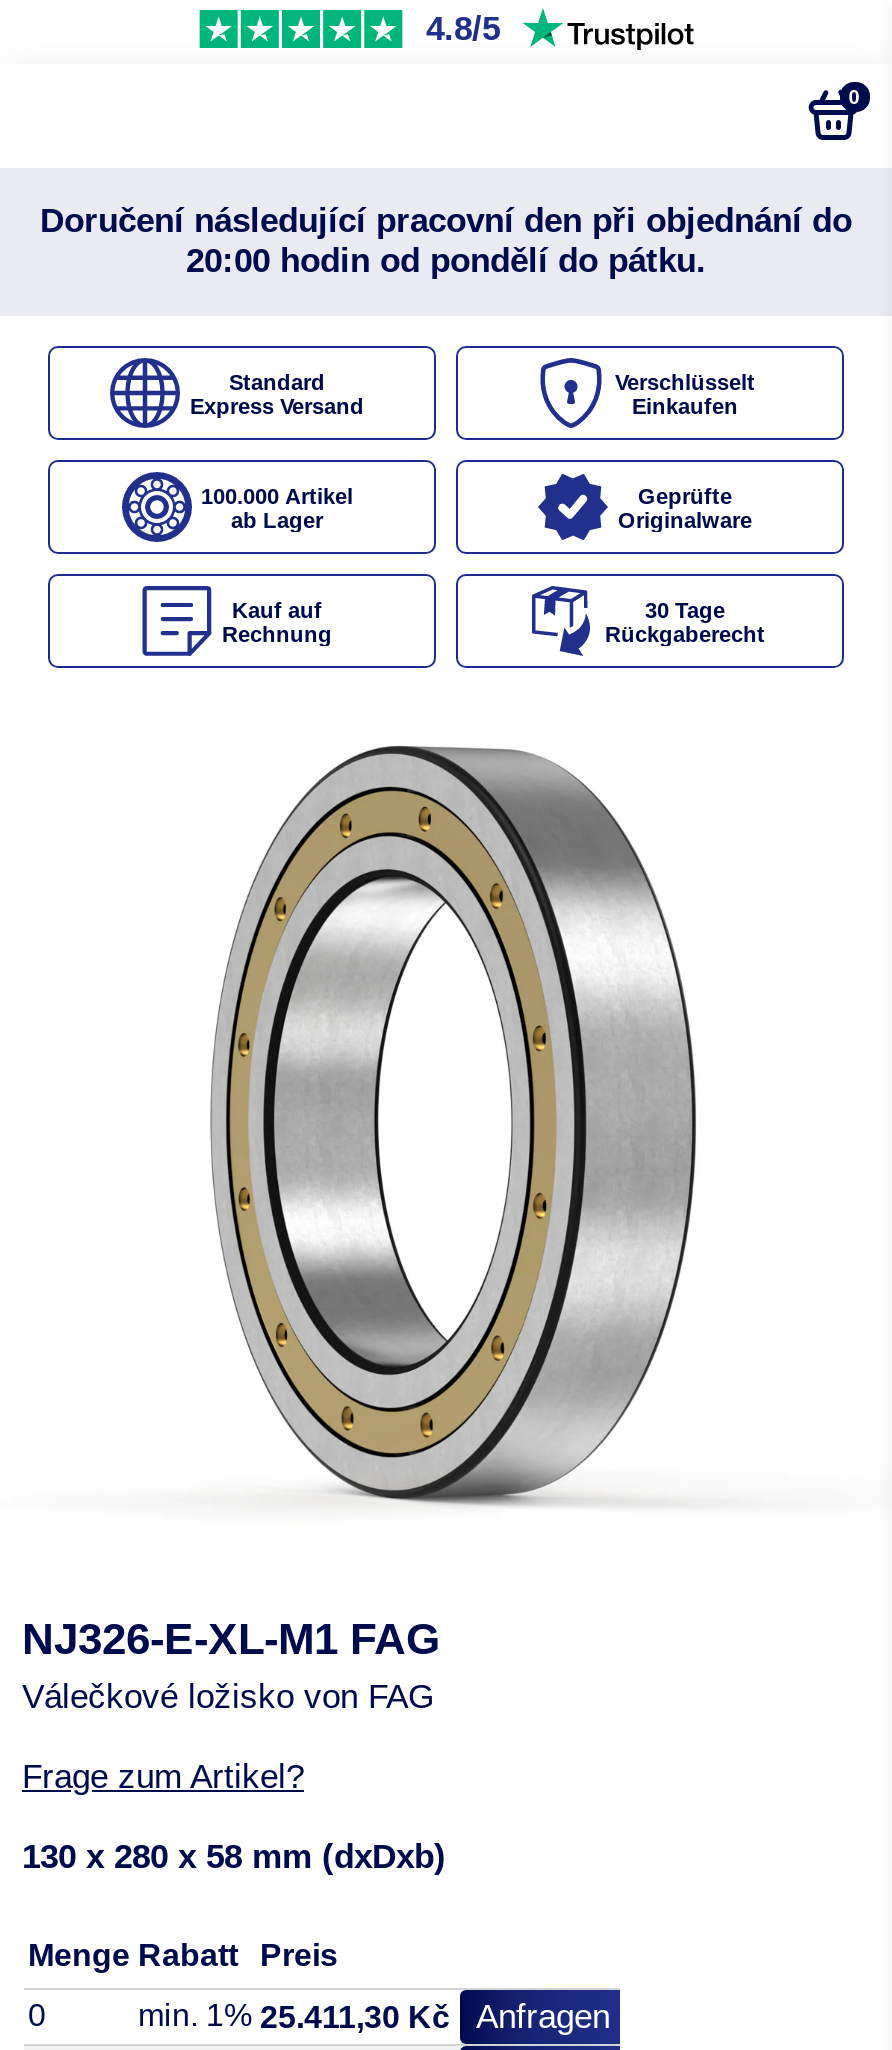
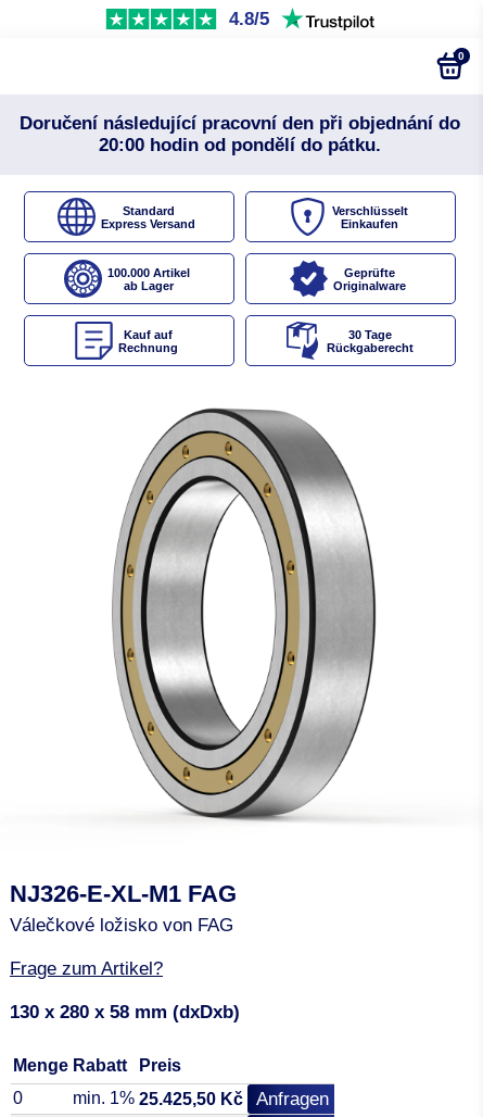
- min. 1% 25.411,30 Kč Anfragen
+ min. 1% 25.425,50 Kč Anfragen
